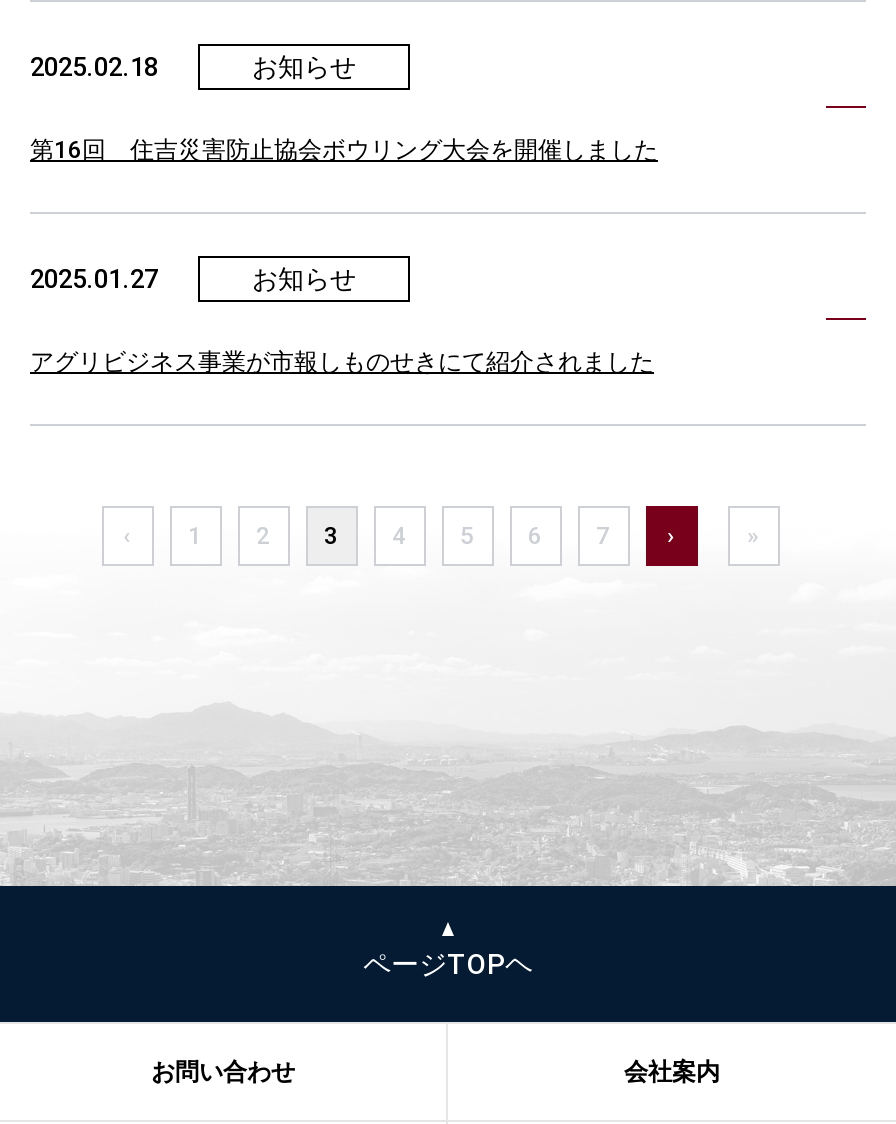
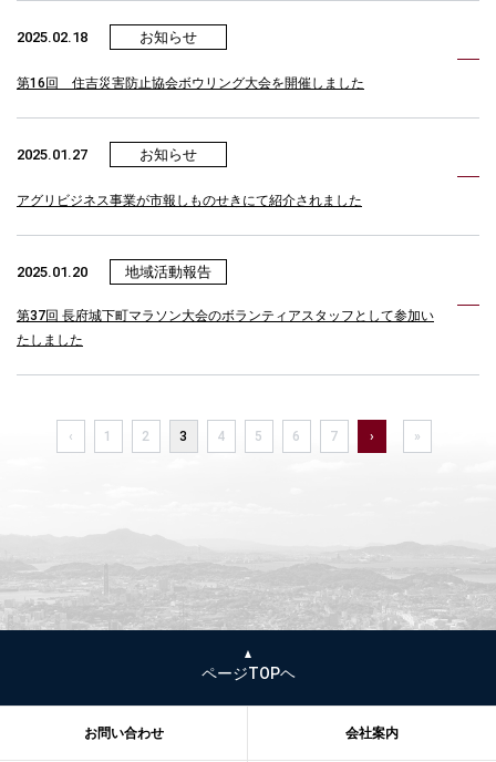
+ 2025.01.20
+ 地域活動報告
+ 第37回 長府城下町マラソン大会のボランティアスタッフとして参加い
+ たしました
